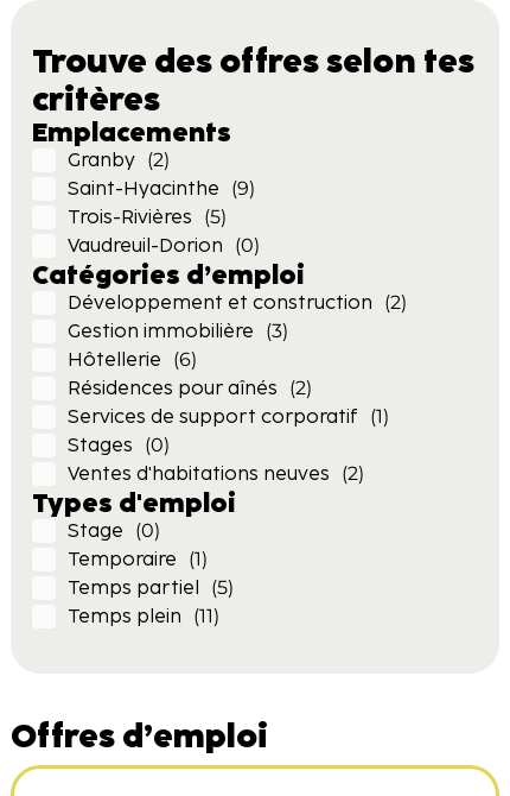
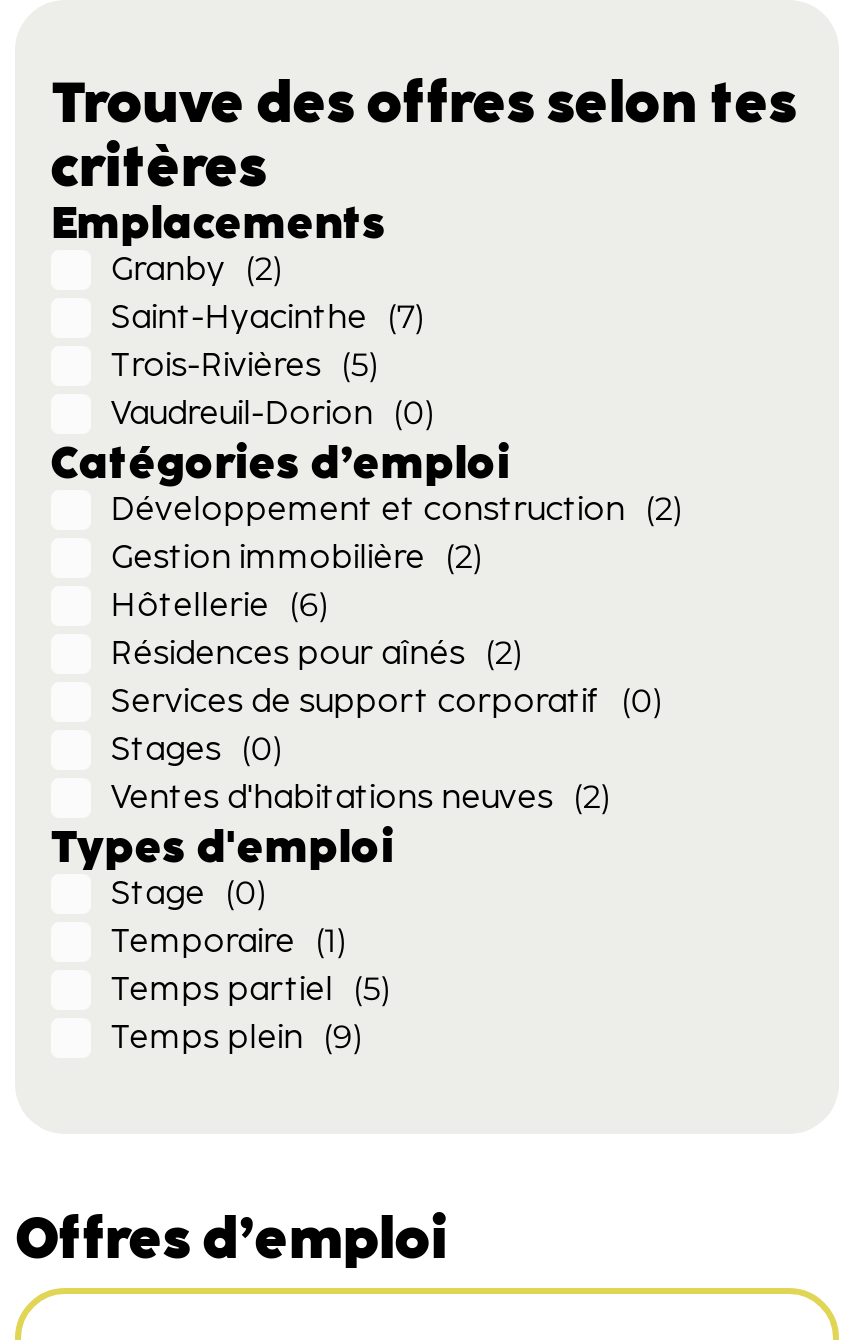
- Saint-Hyacinthe (9)
+ Saint-Hyacinthe (7)

- Gestion immobilière (3)
+ Gestion immobilière (2)

- Services de support corporatif (1)
+ Services de support corporatif (0)

- Temps plein (11)
+ Temps plein (9)
